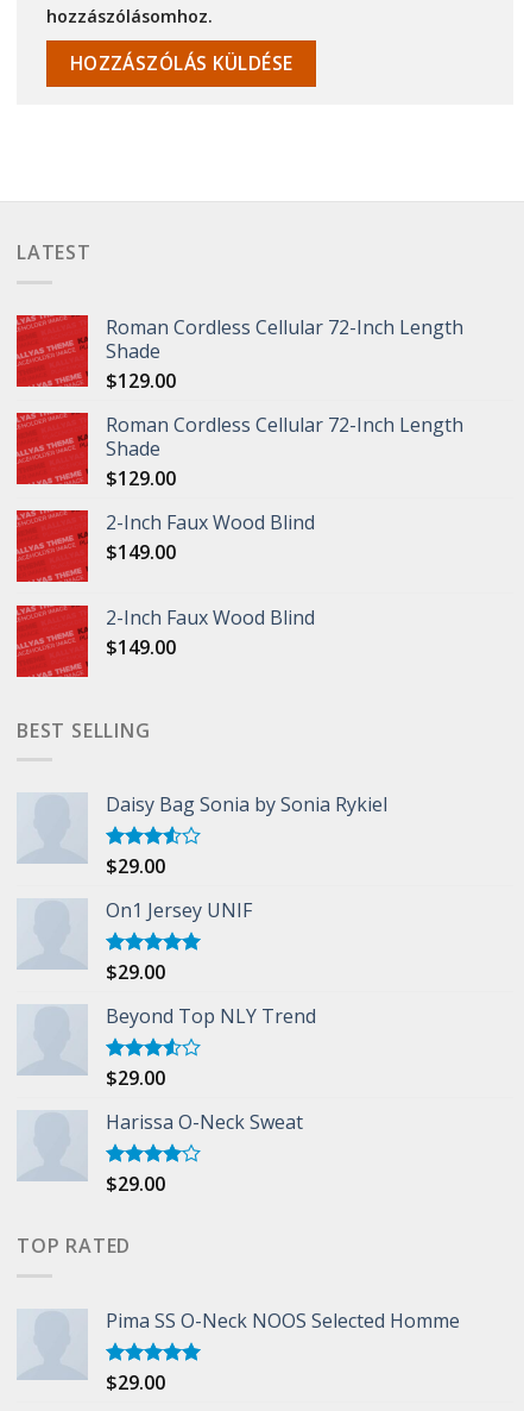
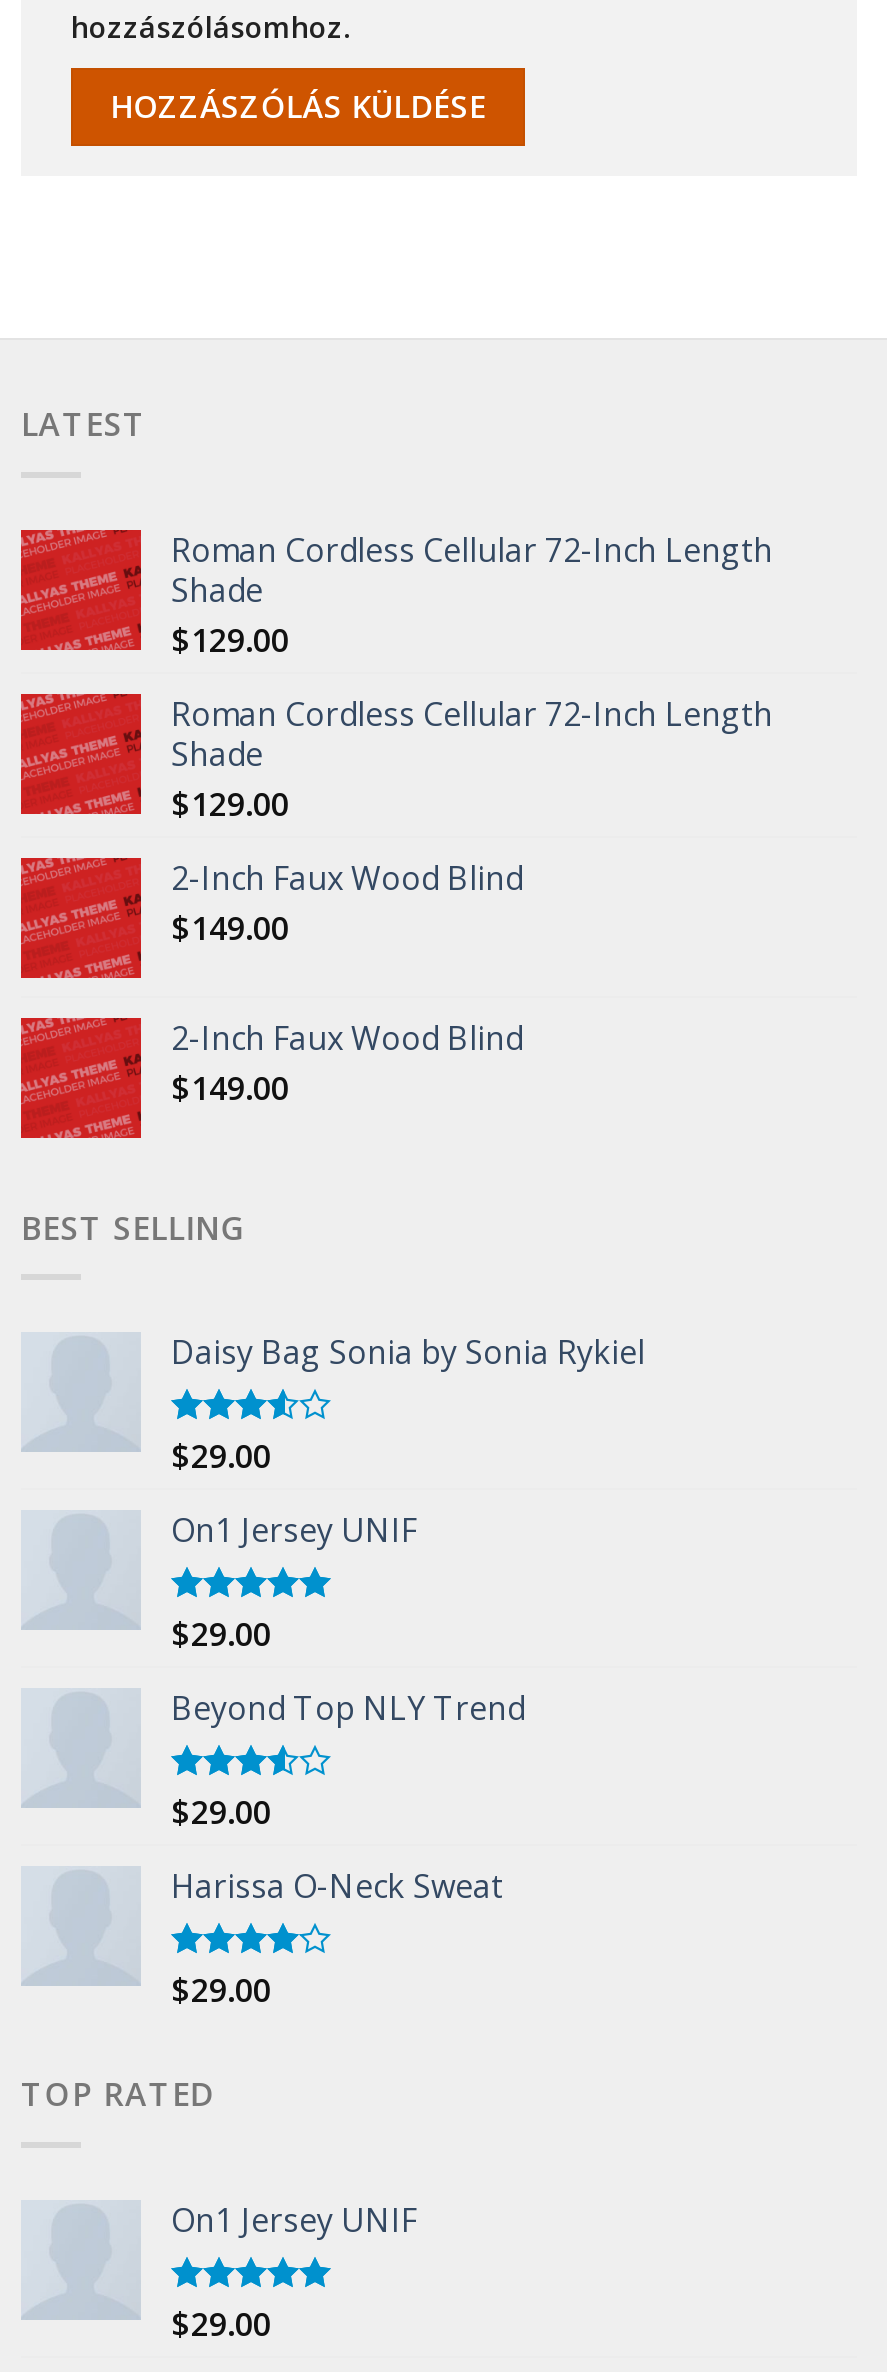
- Pima SS O-Neck NOOS Selected Homme
+ On1 Jersey UNIF
